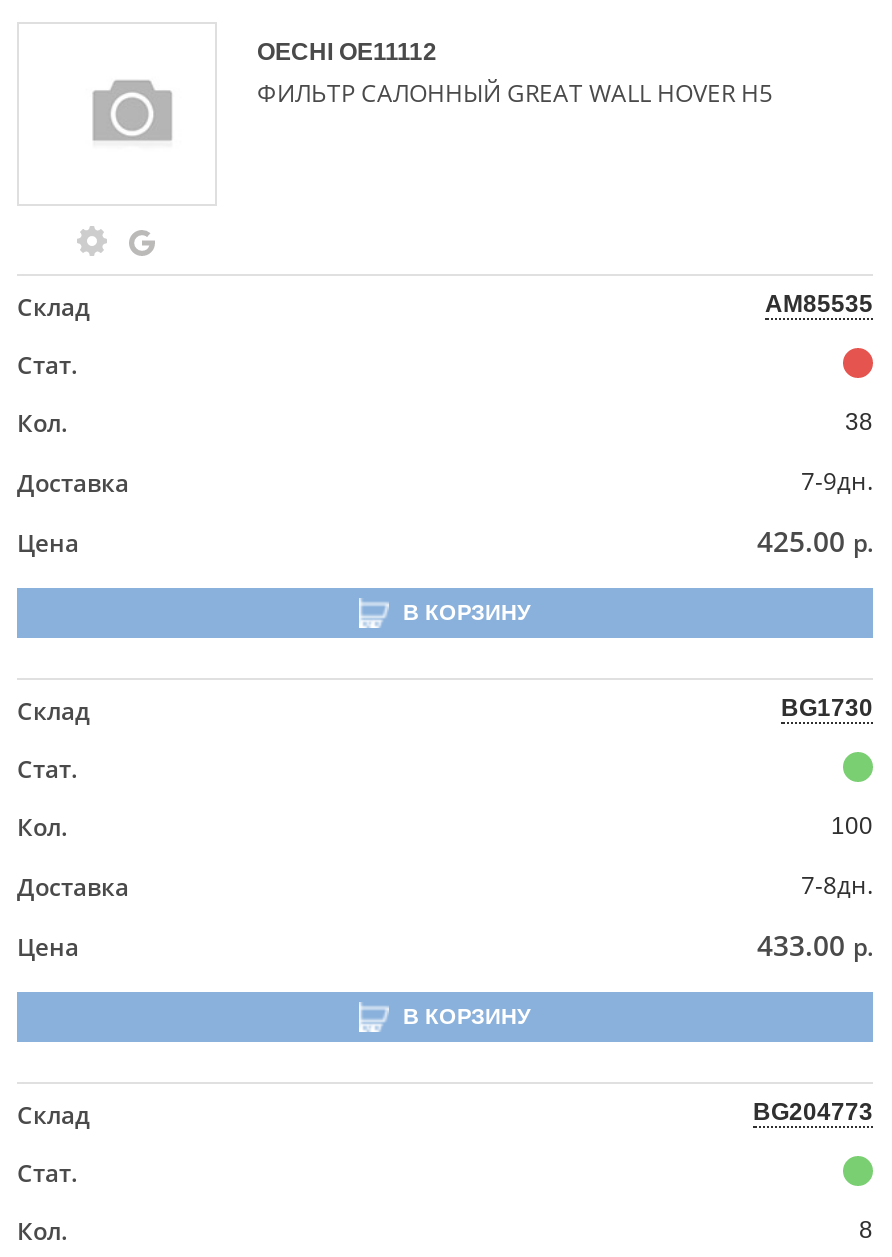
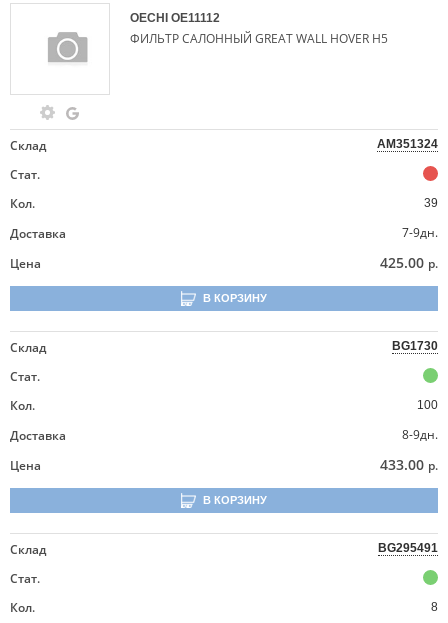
- AM85535
+ AM351324

- 38
+ 39

- 7-8дн.
+ 8-9дн.

- BG204773
+ BG295491
